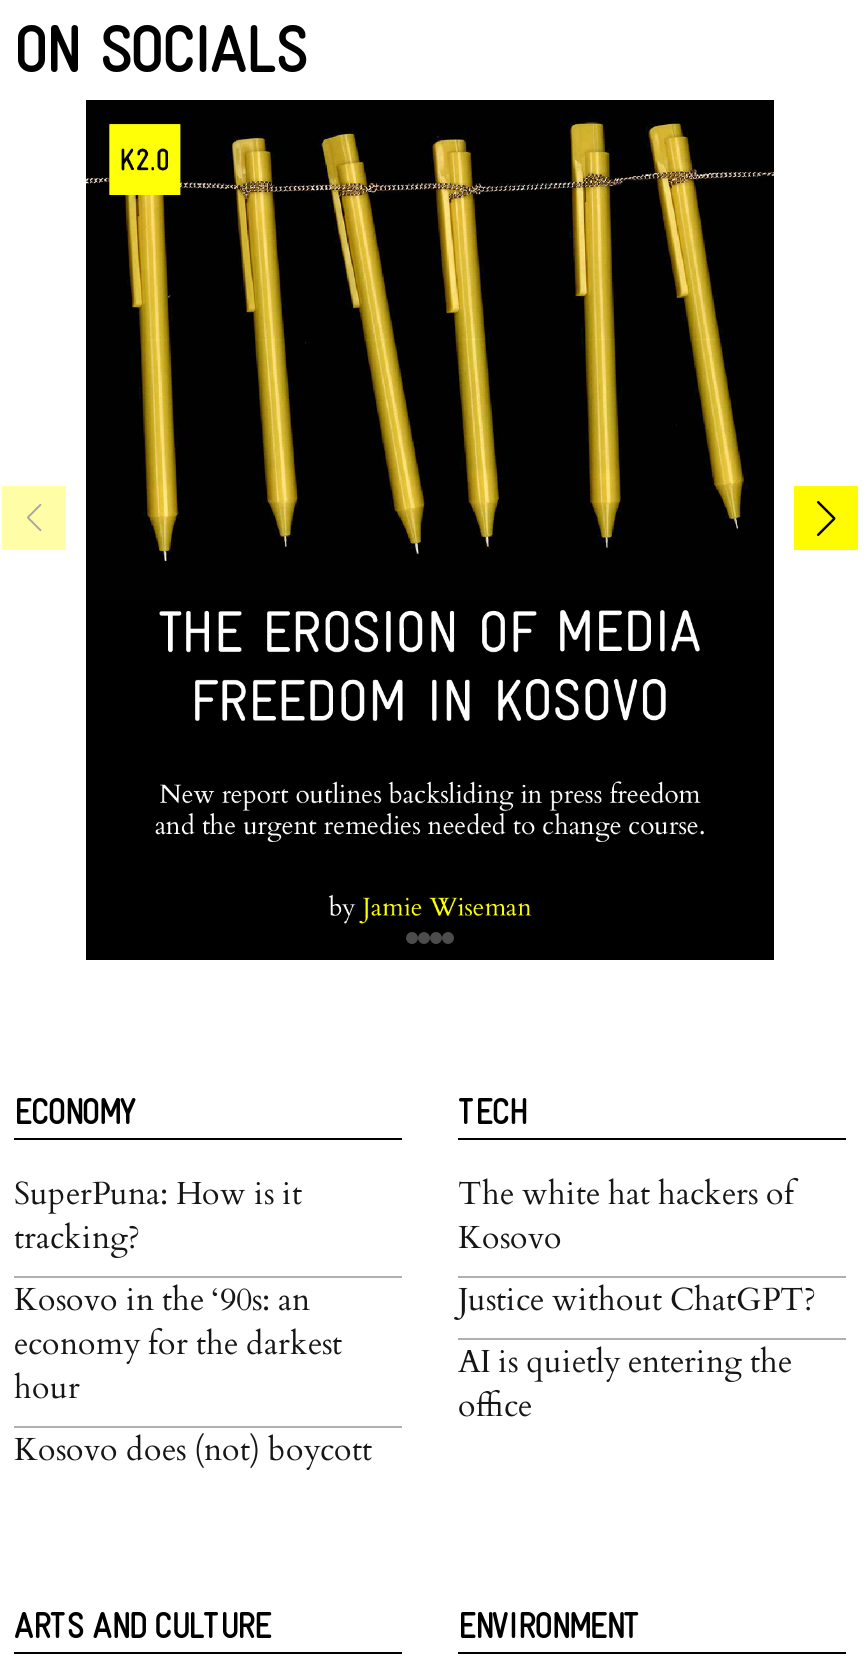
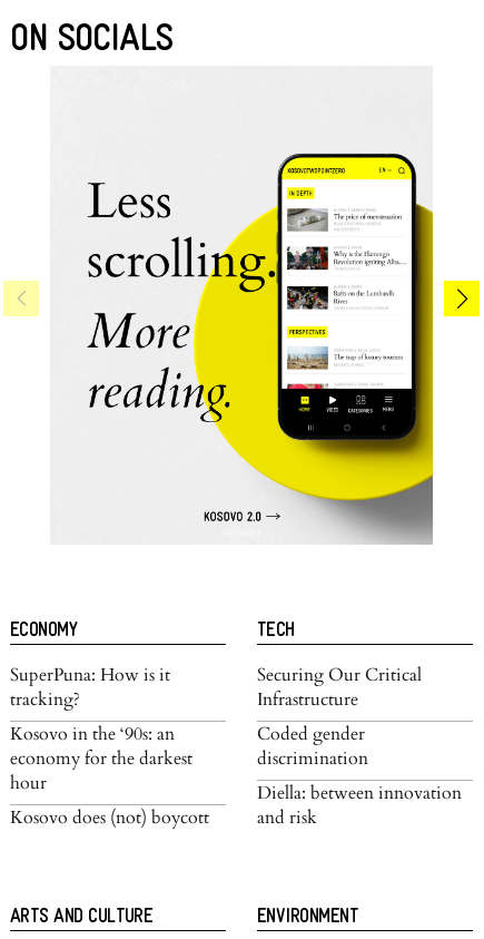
- [image]
+ [image]

- The white hat hackers of
- Kosovo
- Justice without ChatGPT?
- AI is quietly entering the
- office
+ Securing Our Critical
+ Infrastructure
+ Coded gender
+ discrimination
+ Diella: between innovation
+ and risk
